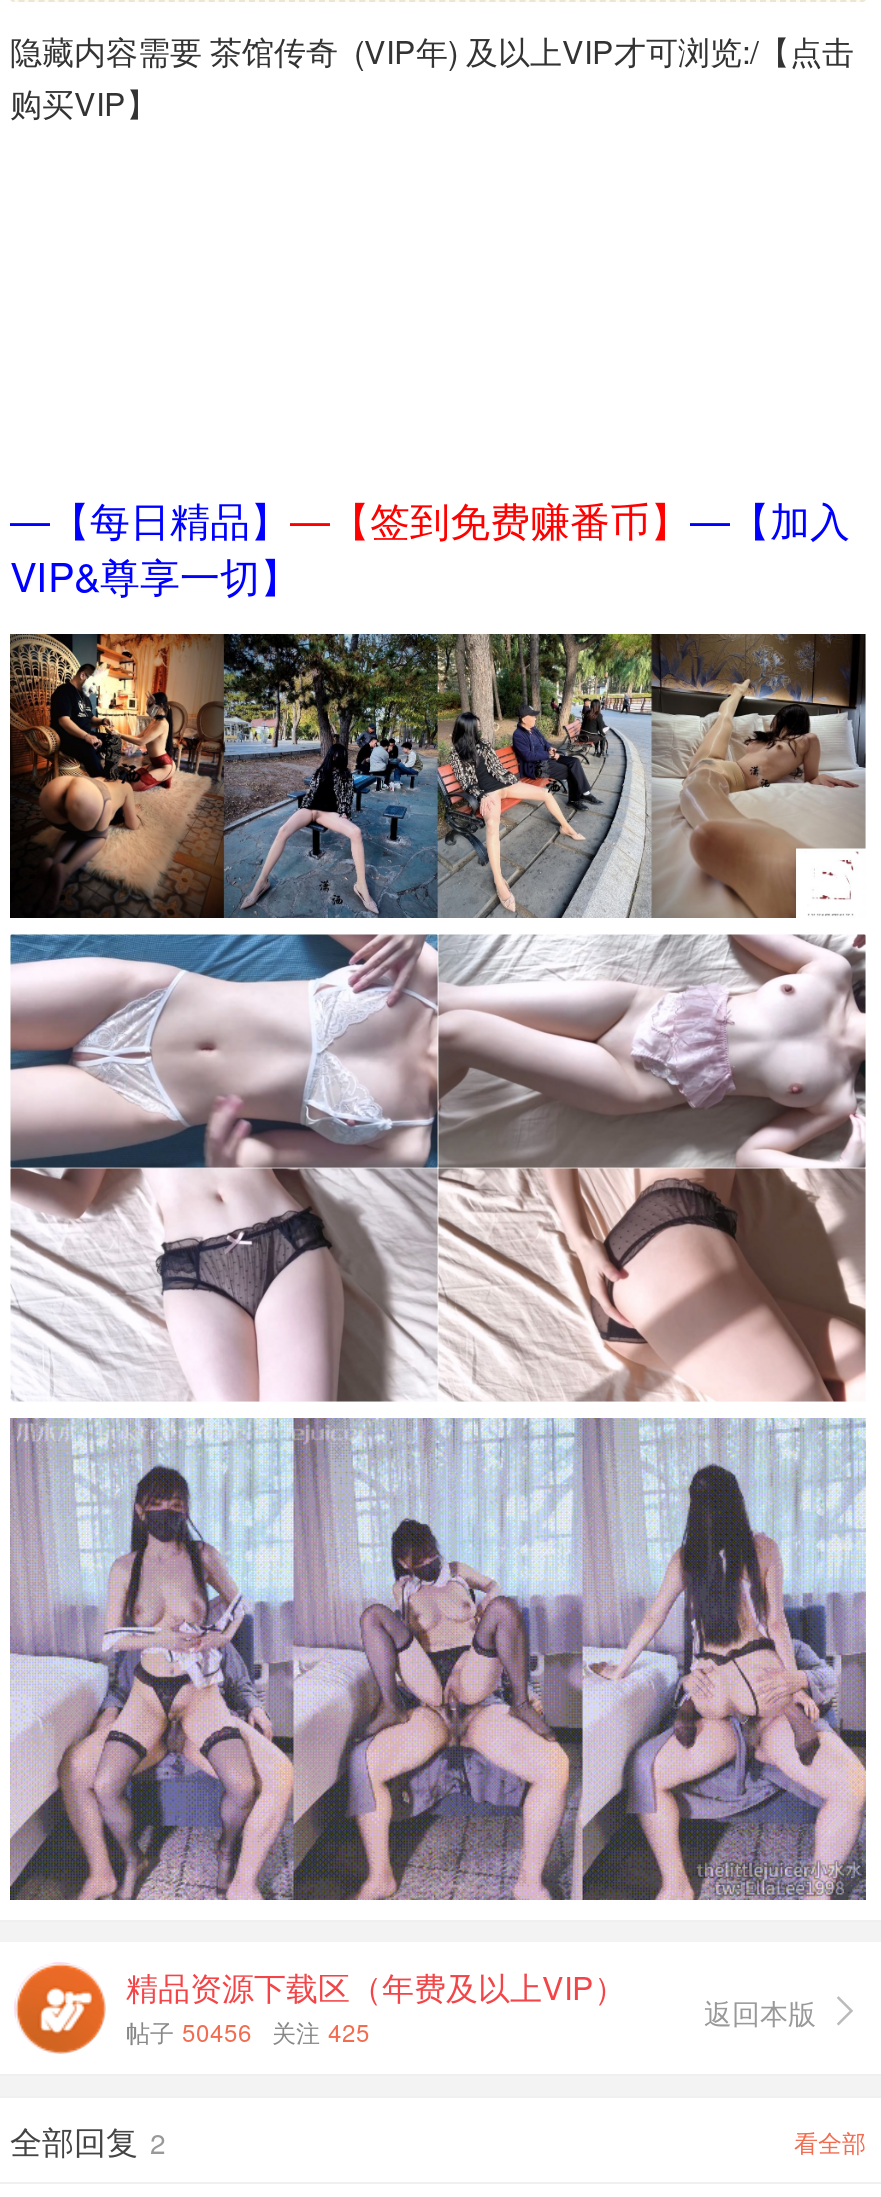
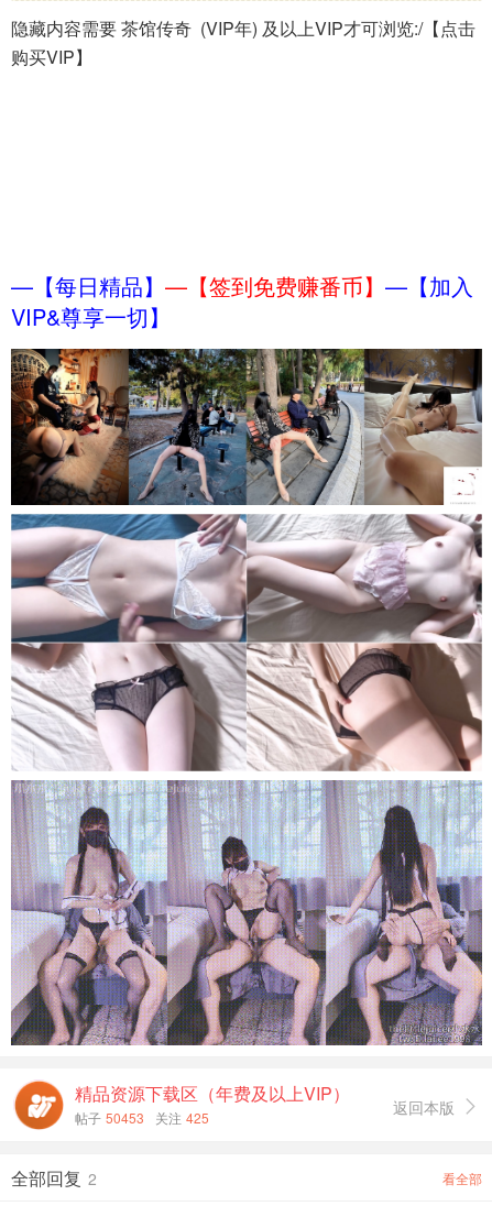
- 帖子 50456 关注 425
+ 帖子 50453 关注 425
